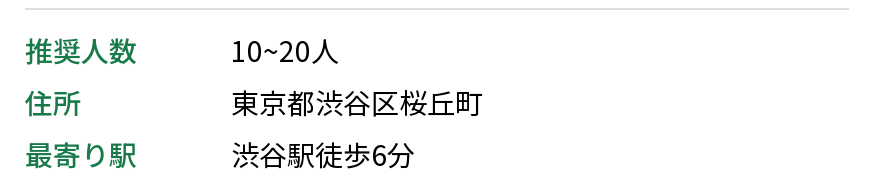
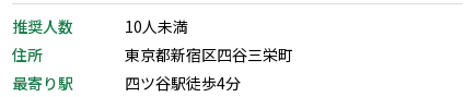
- 10~20人
+ 10人未満

- 東京都渋谷区桜丘町
+ 東京都新宿区四谷三栄町

- 渋谷駅徒歩6分
+ 四ツ谷駅徒歩4分
